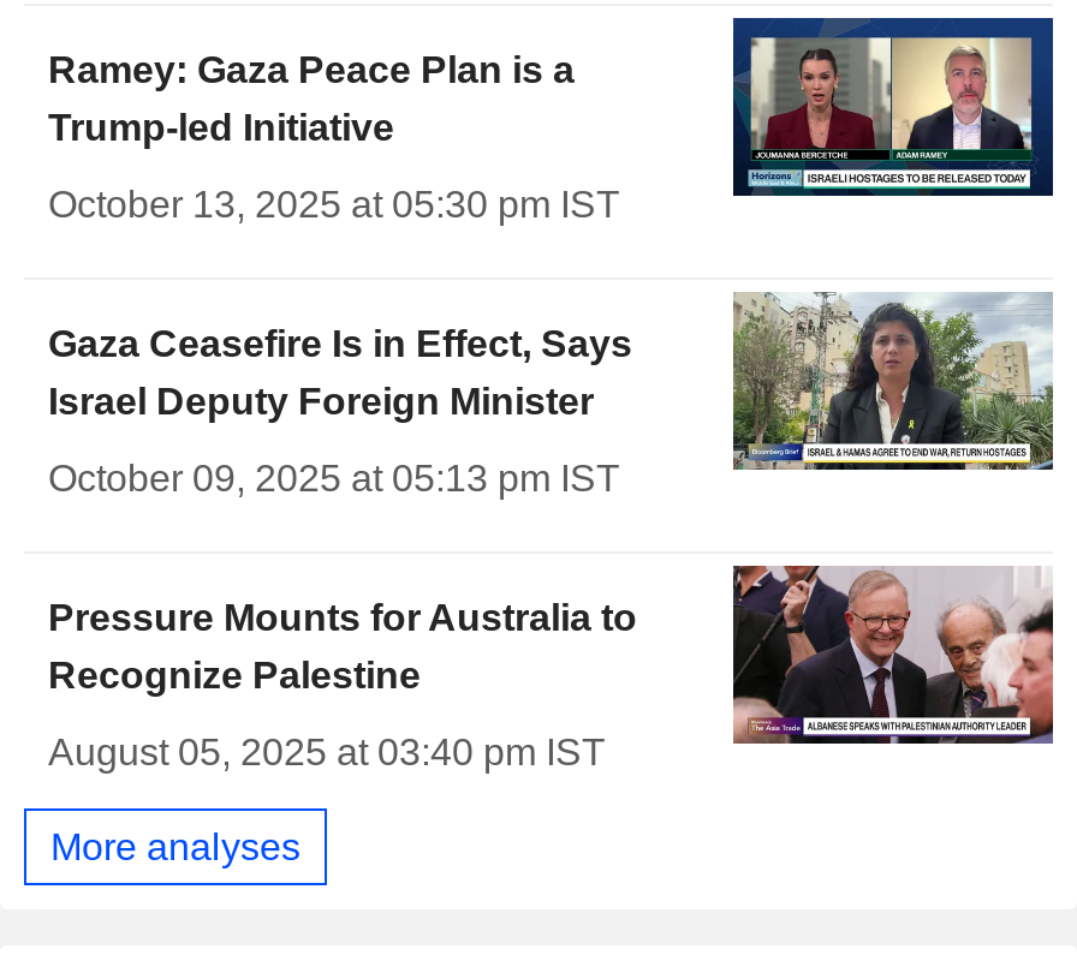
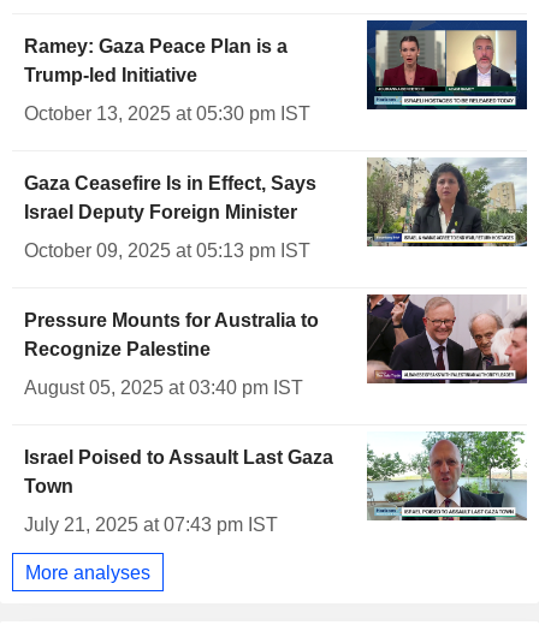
+ [image]
+ Israel Poised to Assault Last Gaza
+ Town
+ July 21, 2025 at 07:43 pm IST
